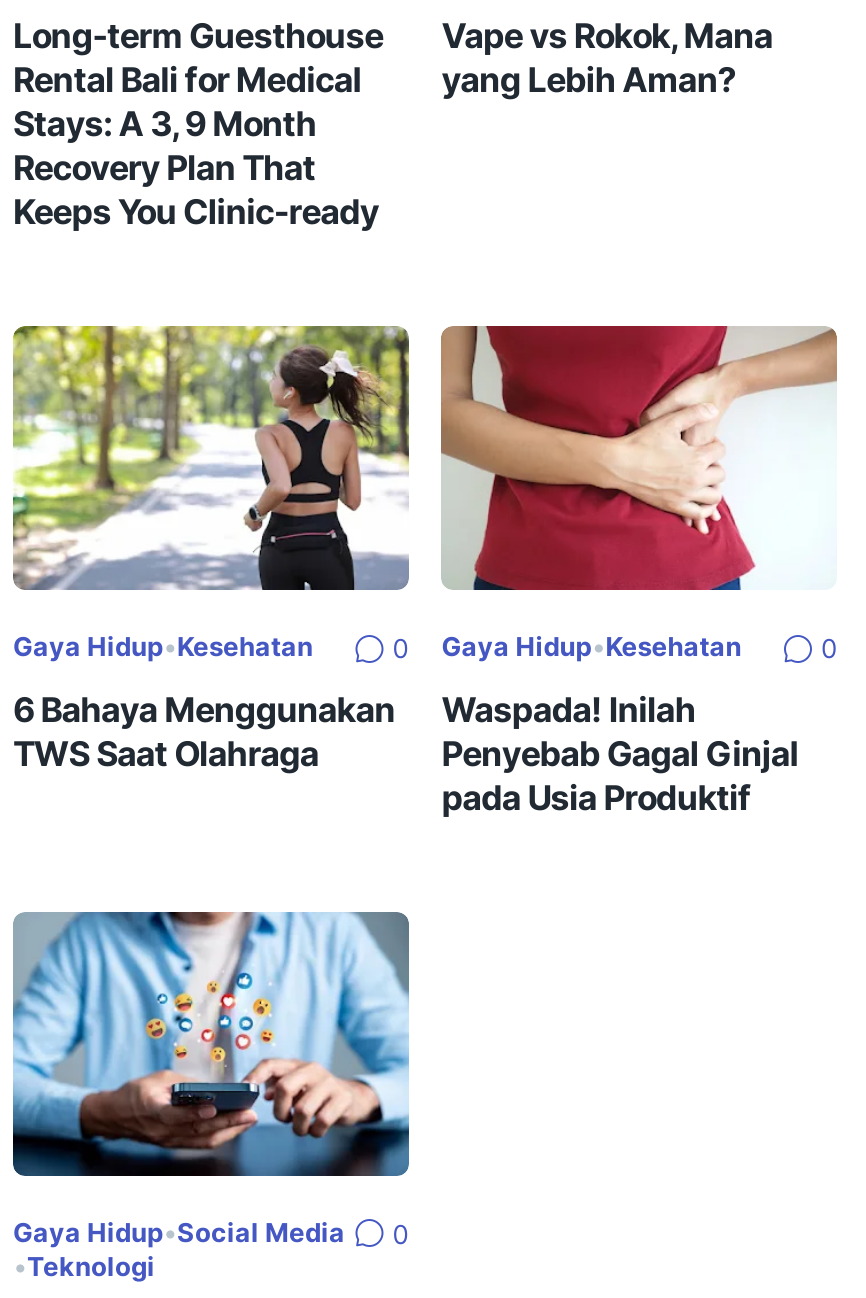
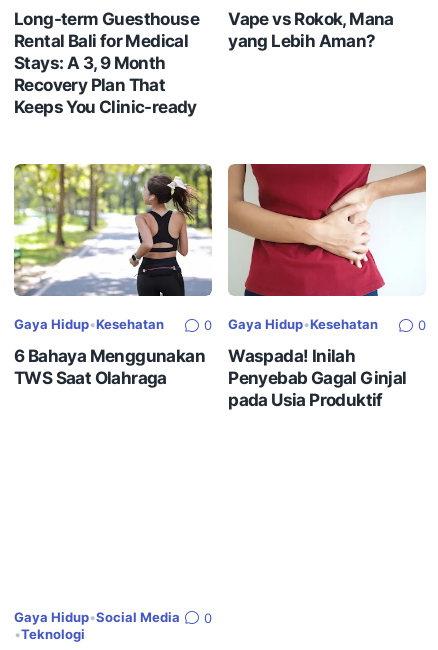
- [image]
